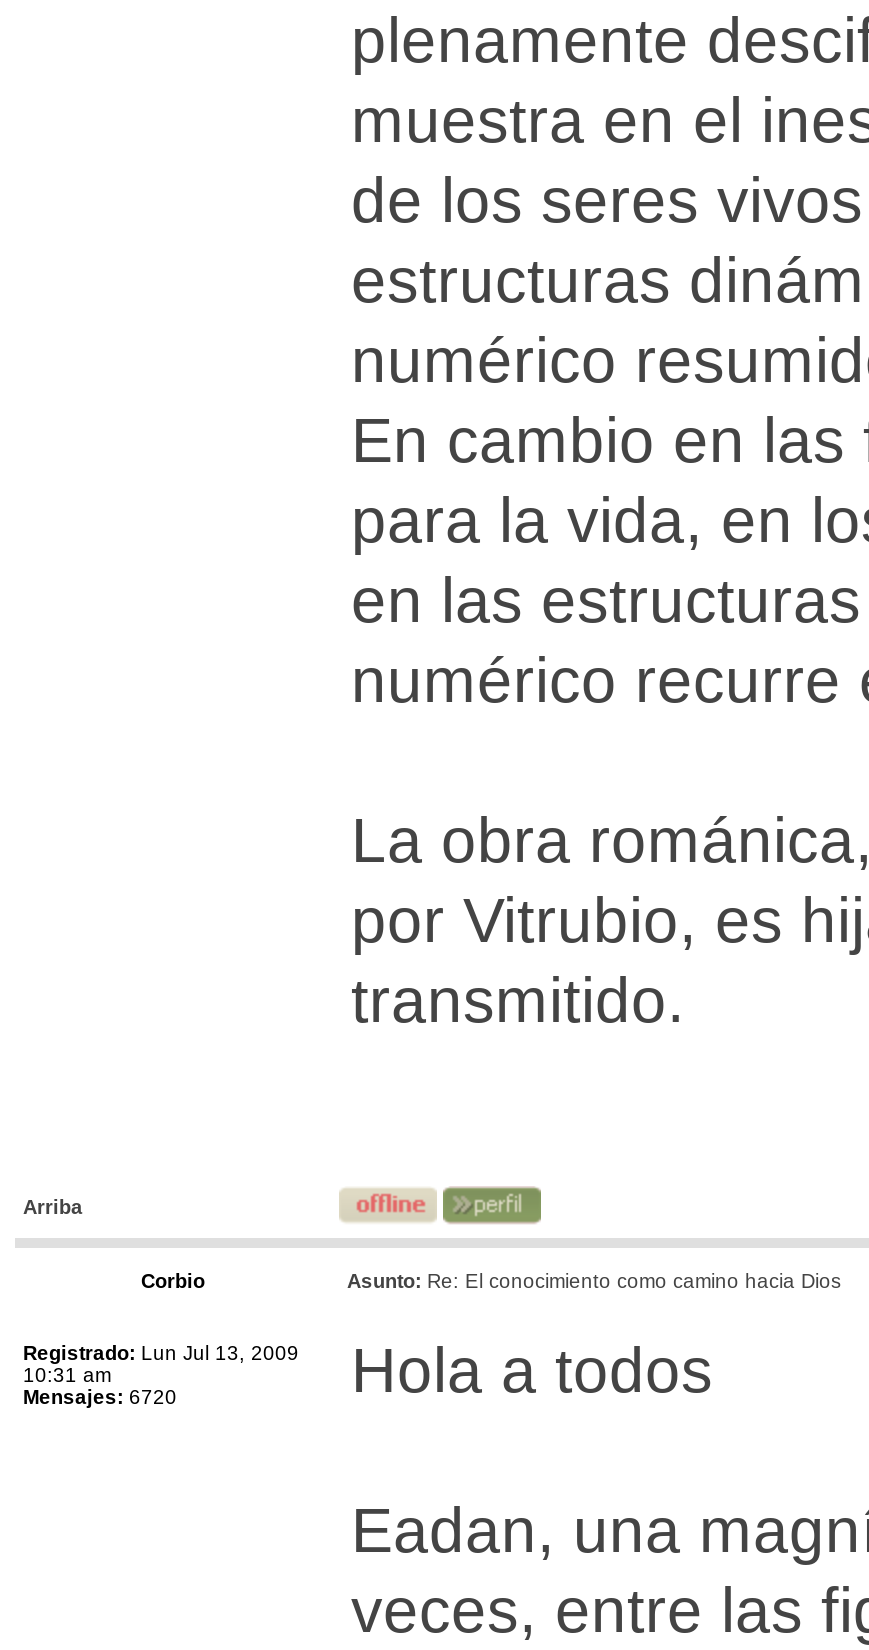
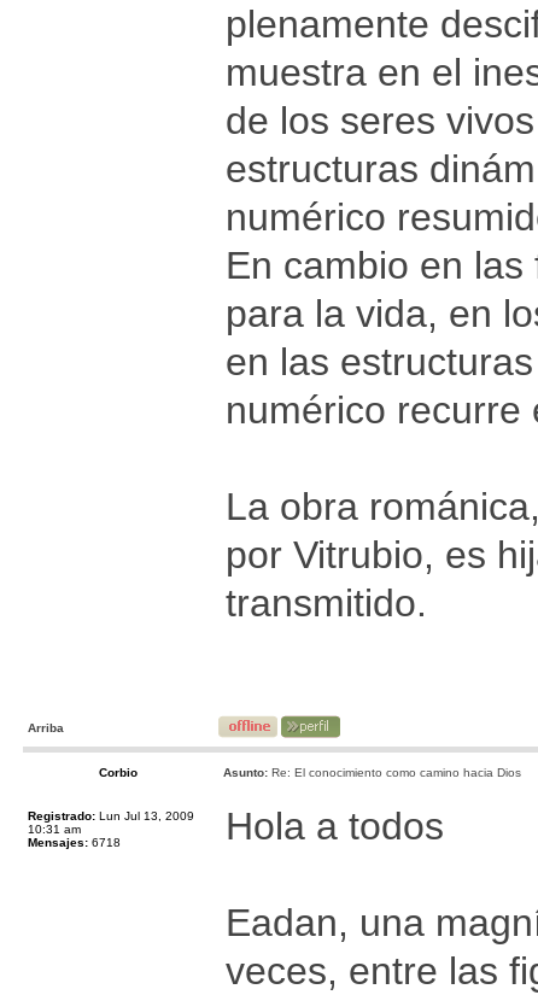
- Mensajes: 6720
+ Mensajes: 6718
